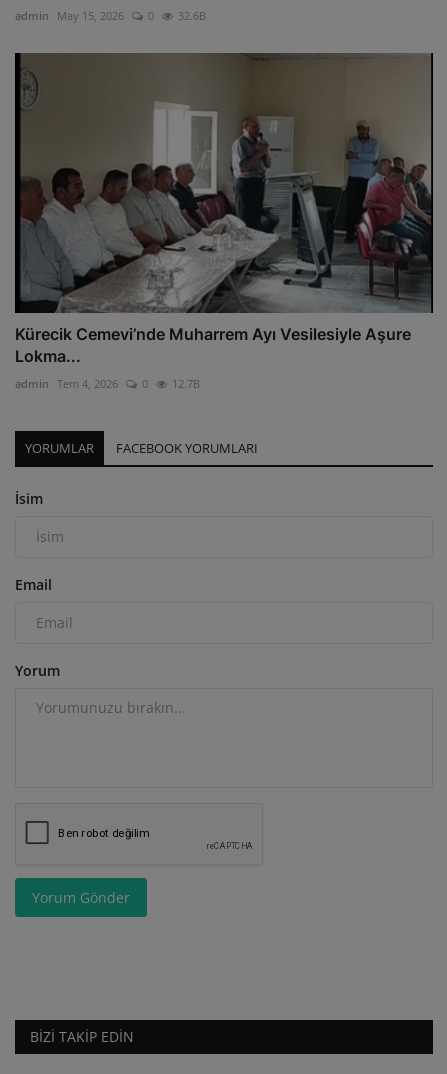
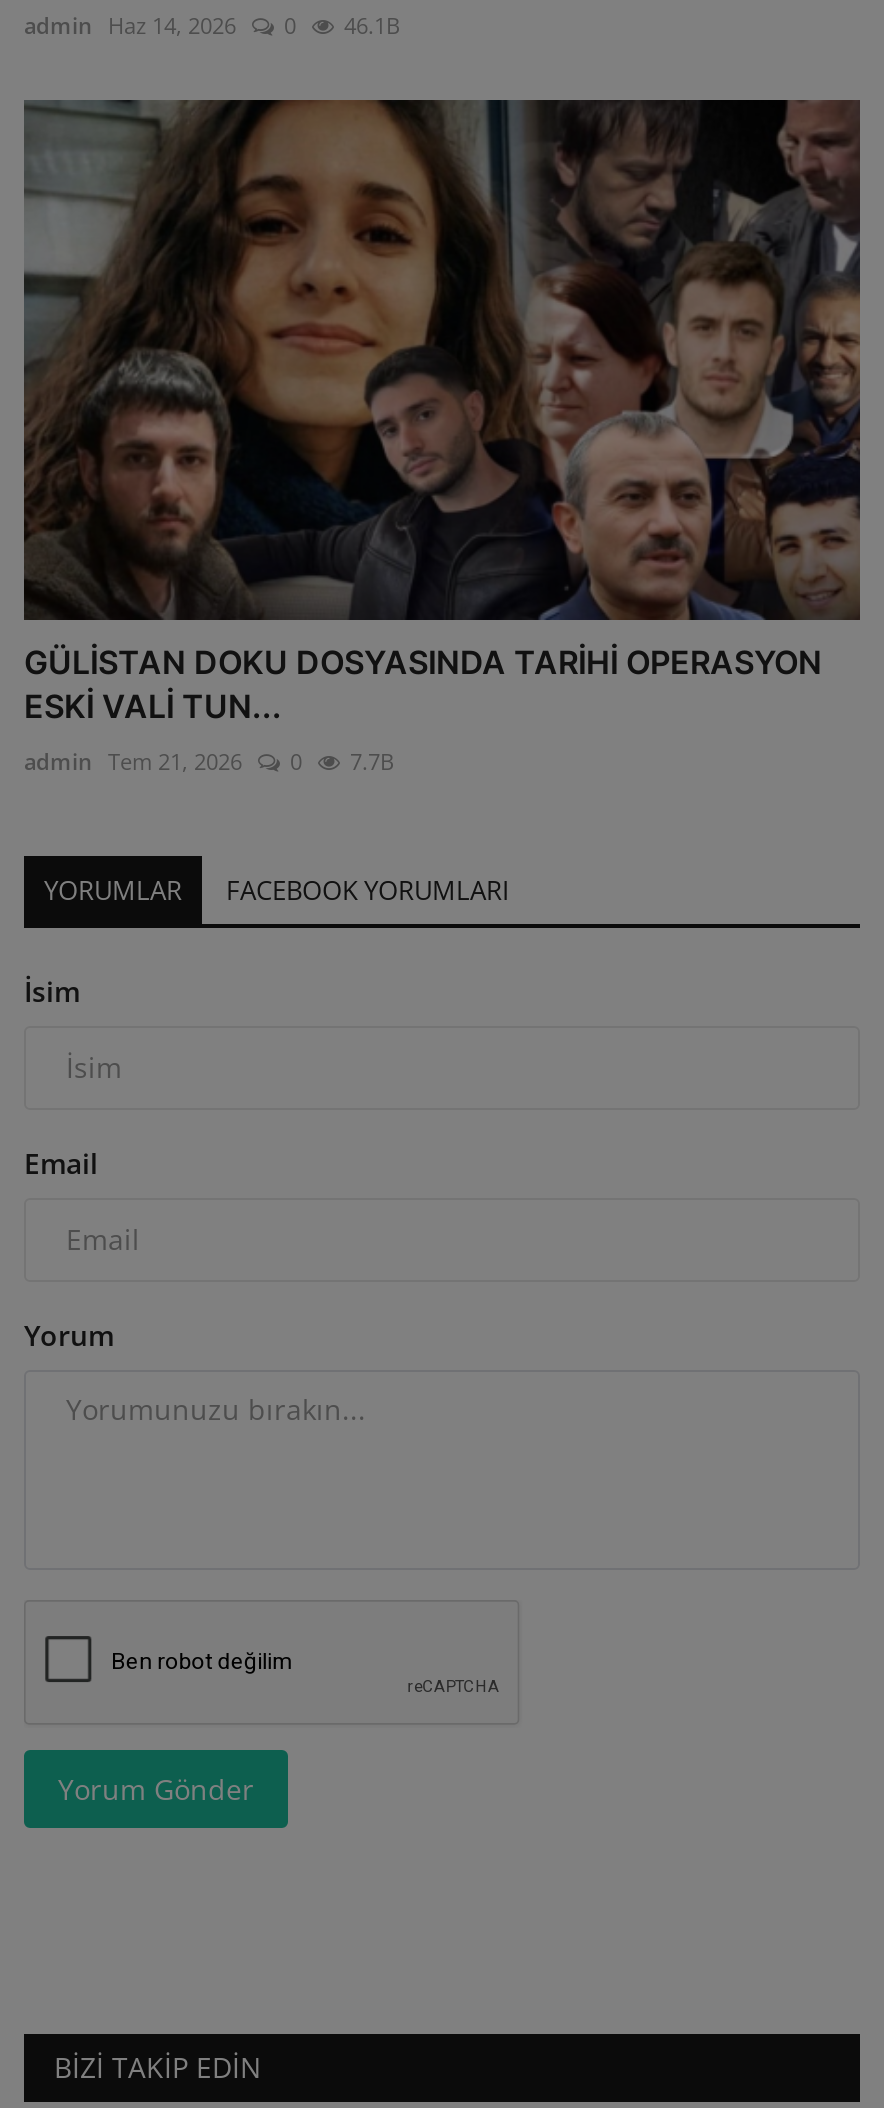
- admin May 15, 2026
+ admin Haz 14, 2026

- 32.6B
+ 46.1B

- [image]
- Kürecik Cemevi’nde Muharrem Ayı Vesilesiyle Aşure
- Lokma...
+ [image]
+ GÜLİSTAN DOKU DOSYASINDA TARİHİ OPERASYON
+ ESKİ VALİ TUN...

- admin Tem 4, 2026
+ admin Tem 21, 2026

- 12.7B
+ 7.7B
